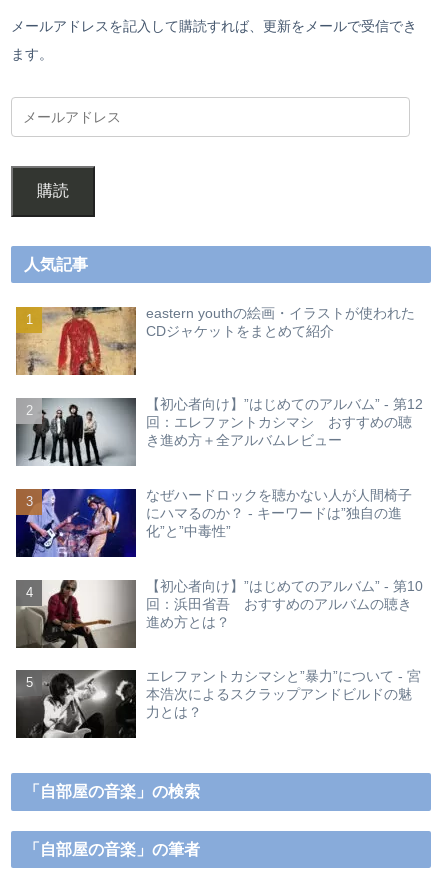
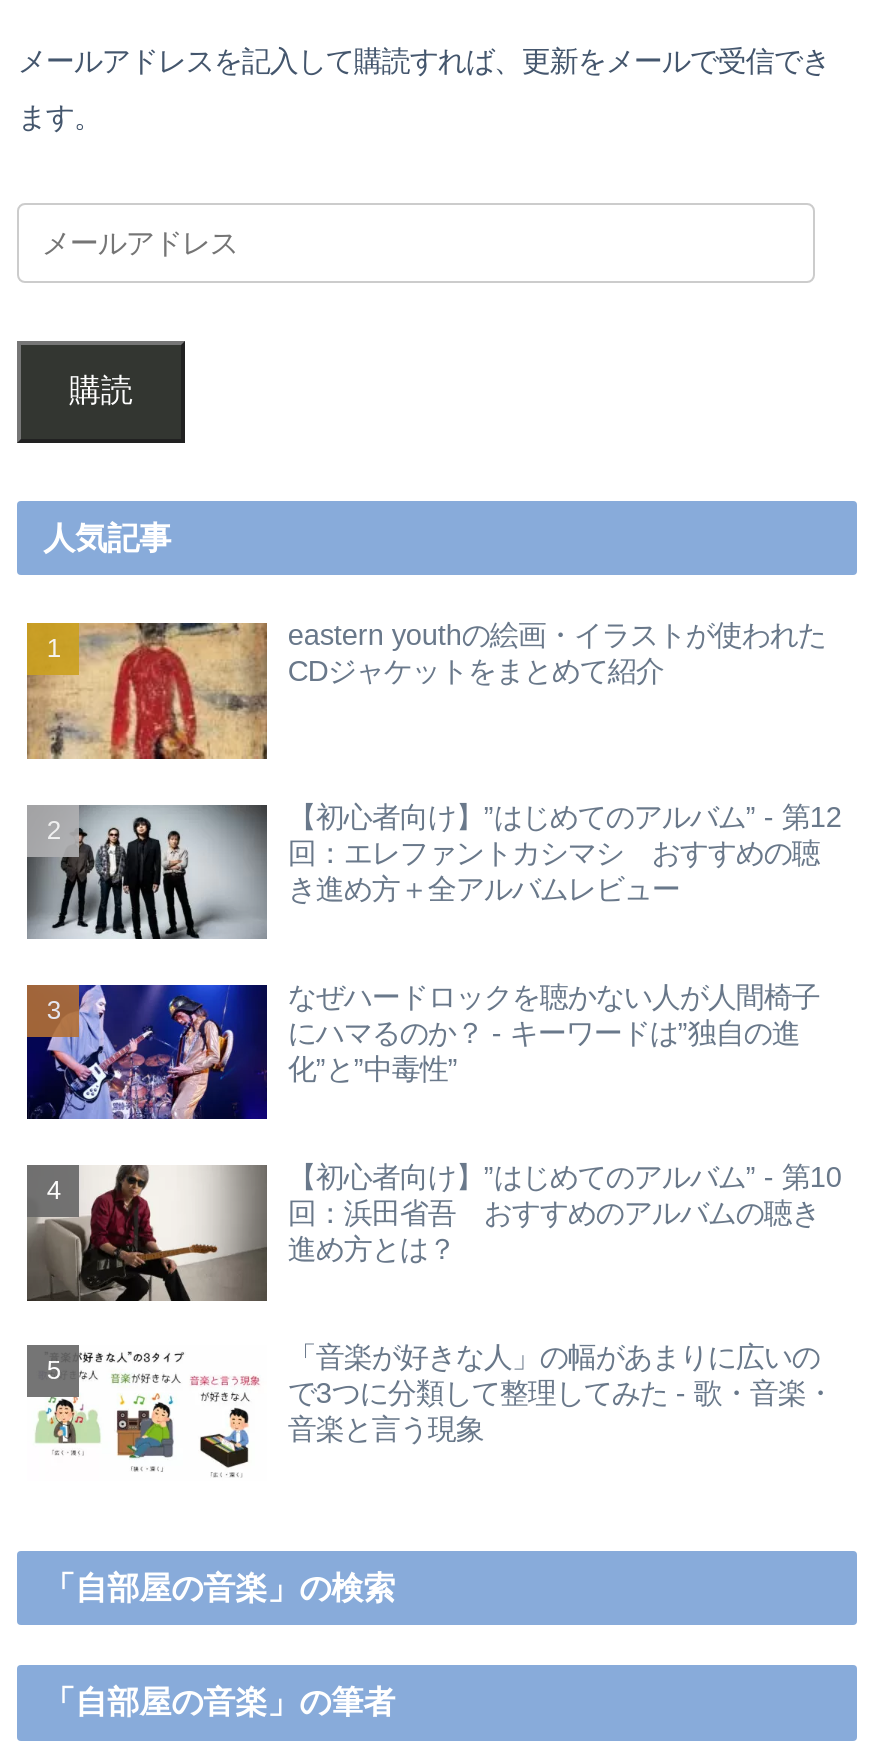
- [image]
- エレファントカシマシと”暴力”について - 宮
- 本浩次によるスクラップアンドビルドの魅
- 力とは？
+ [image]
+ 「音楽が好きな人」の幅があまりに広いの
+ で3つに分類して整理してみた - 歌・音楽・
+ 音楽と言う現象
